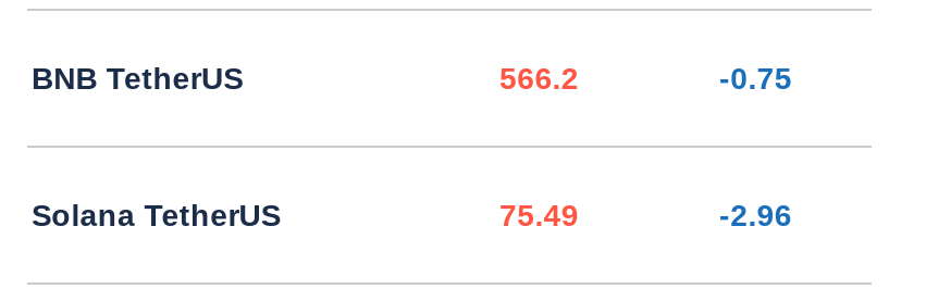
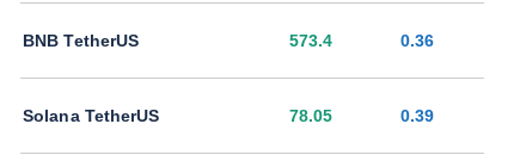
- 566.2
+ 573.4

- -0.75
+ 0.36

- 75.49
+ 78.05

- -2.96
+ 0.39
